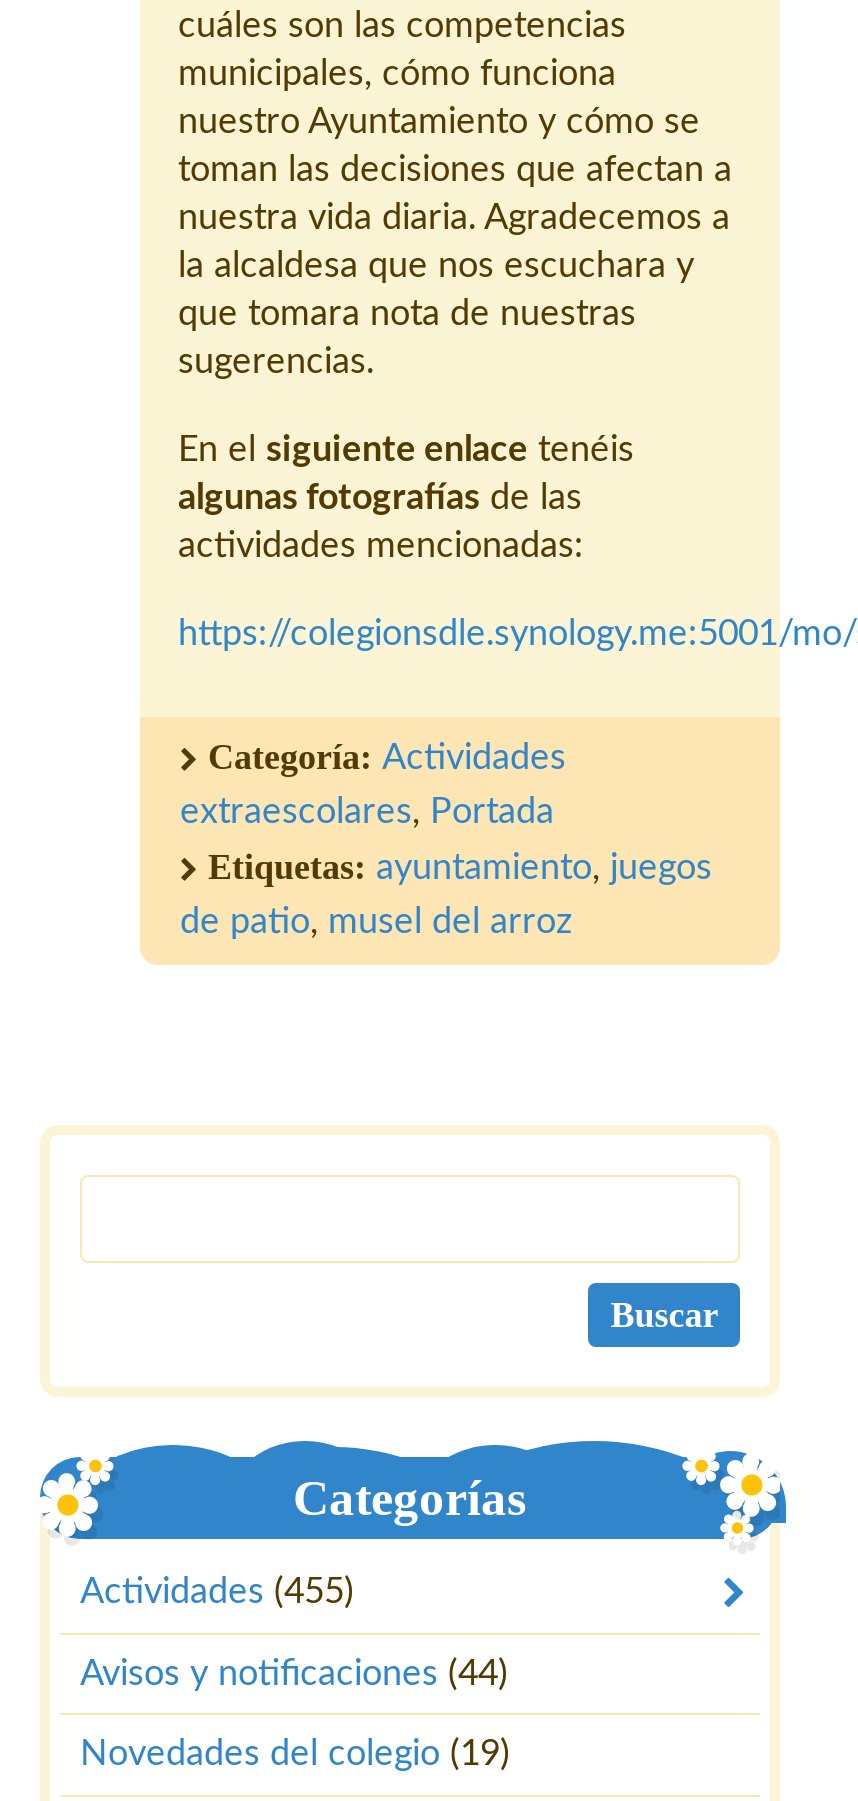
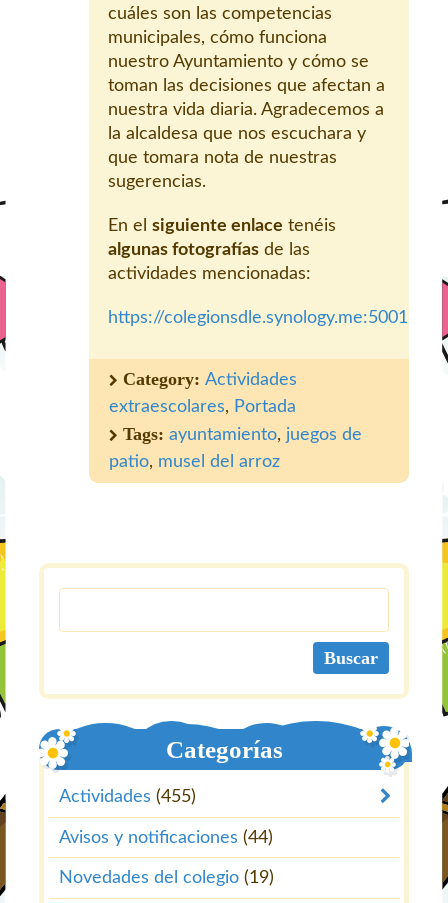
- Categoría: Actividades
+ Category: Actividades

- Etiquetas: ayuntamiento, juegos
- de patio, musel del arroz
+ Tags: ayuntamiento, juegos de
+ patio, musel del arroz
